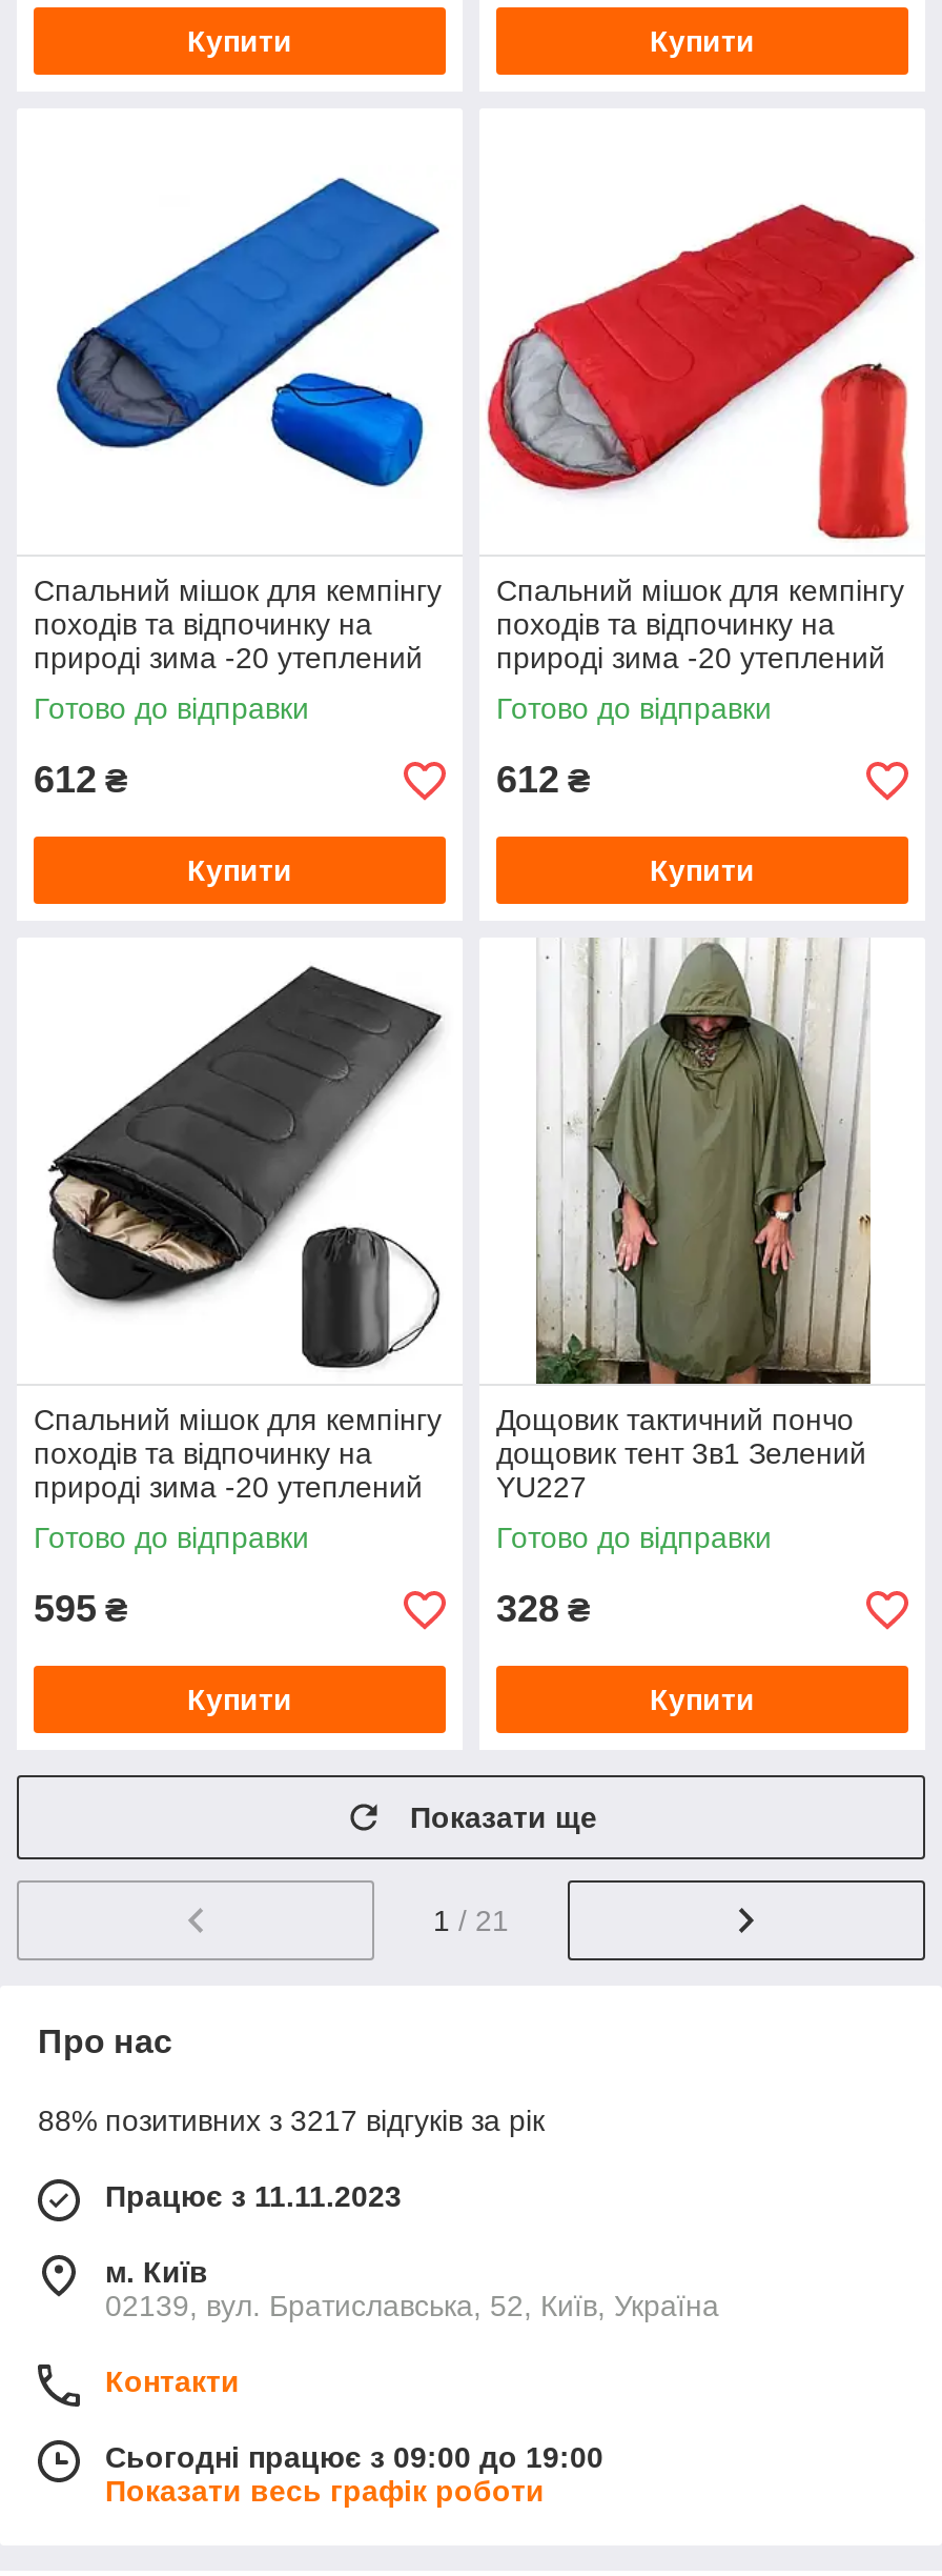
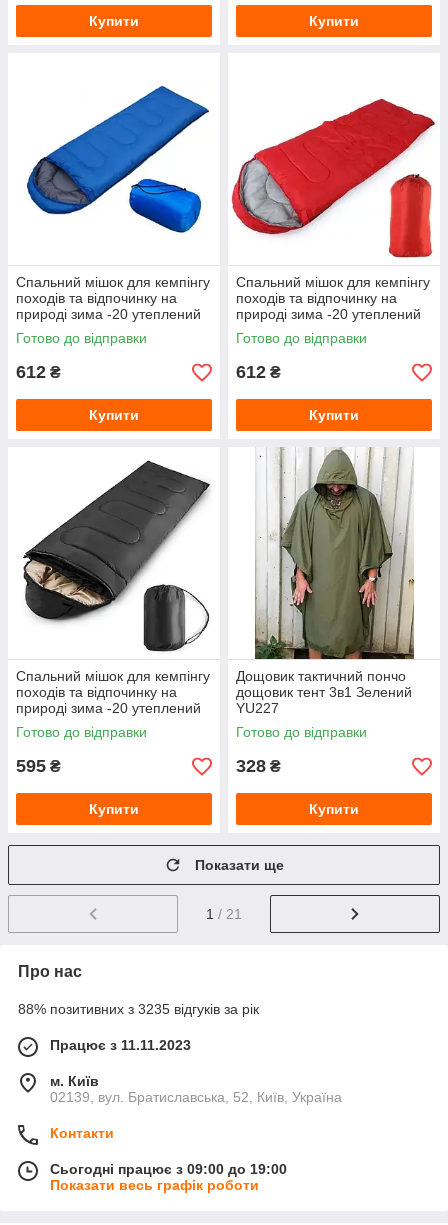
- 88% позитивних з 3217 відгуків за рік
+ 88% позитивних з 3235 відгуків за рік
